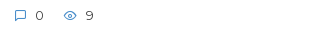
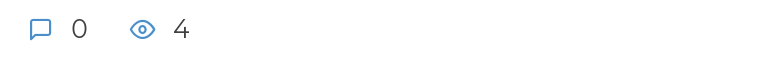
- 9
+ 4
